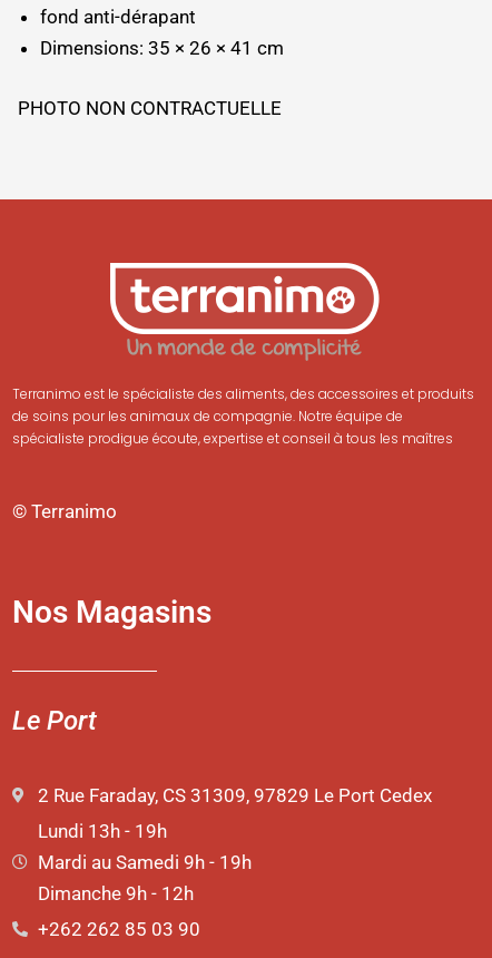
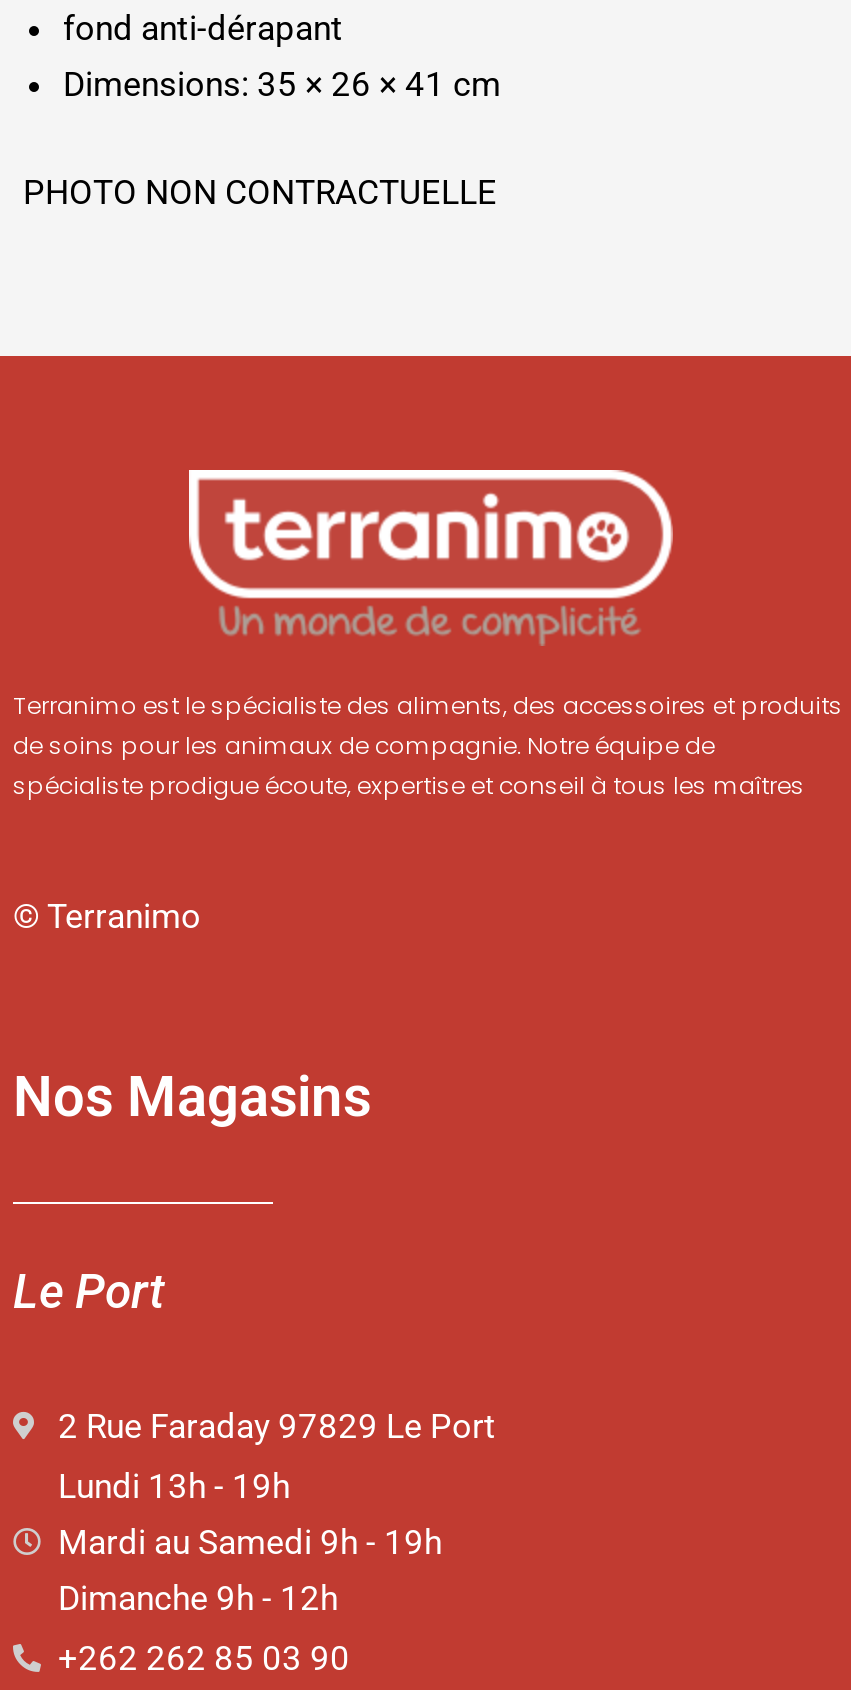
- 2 Rue Faraday, CS 31309, 97829 Le Port Cedex
+ 2 Rue Faraday 97829 Le Port
